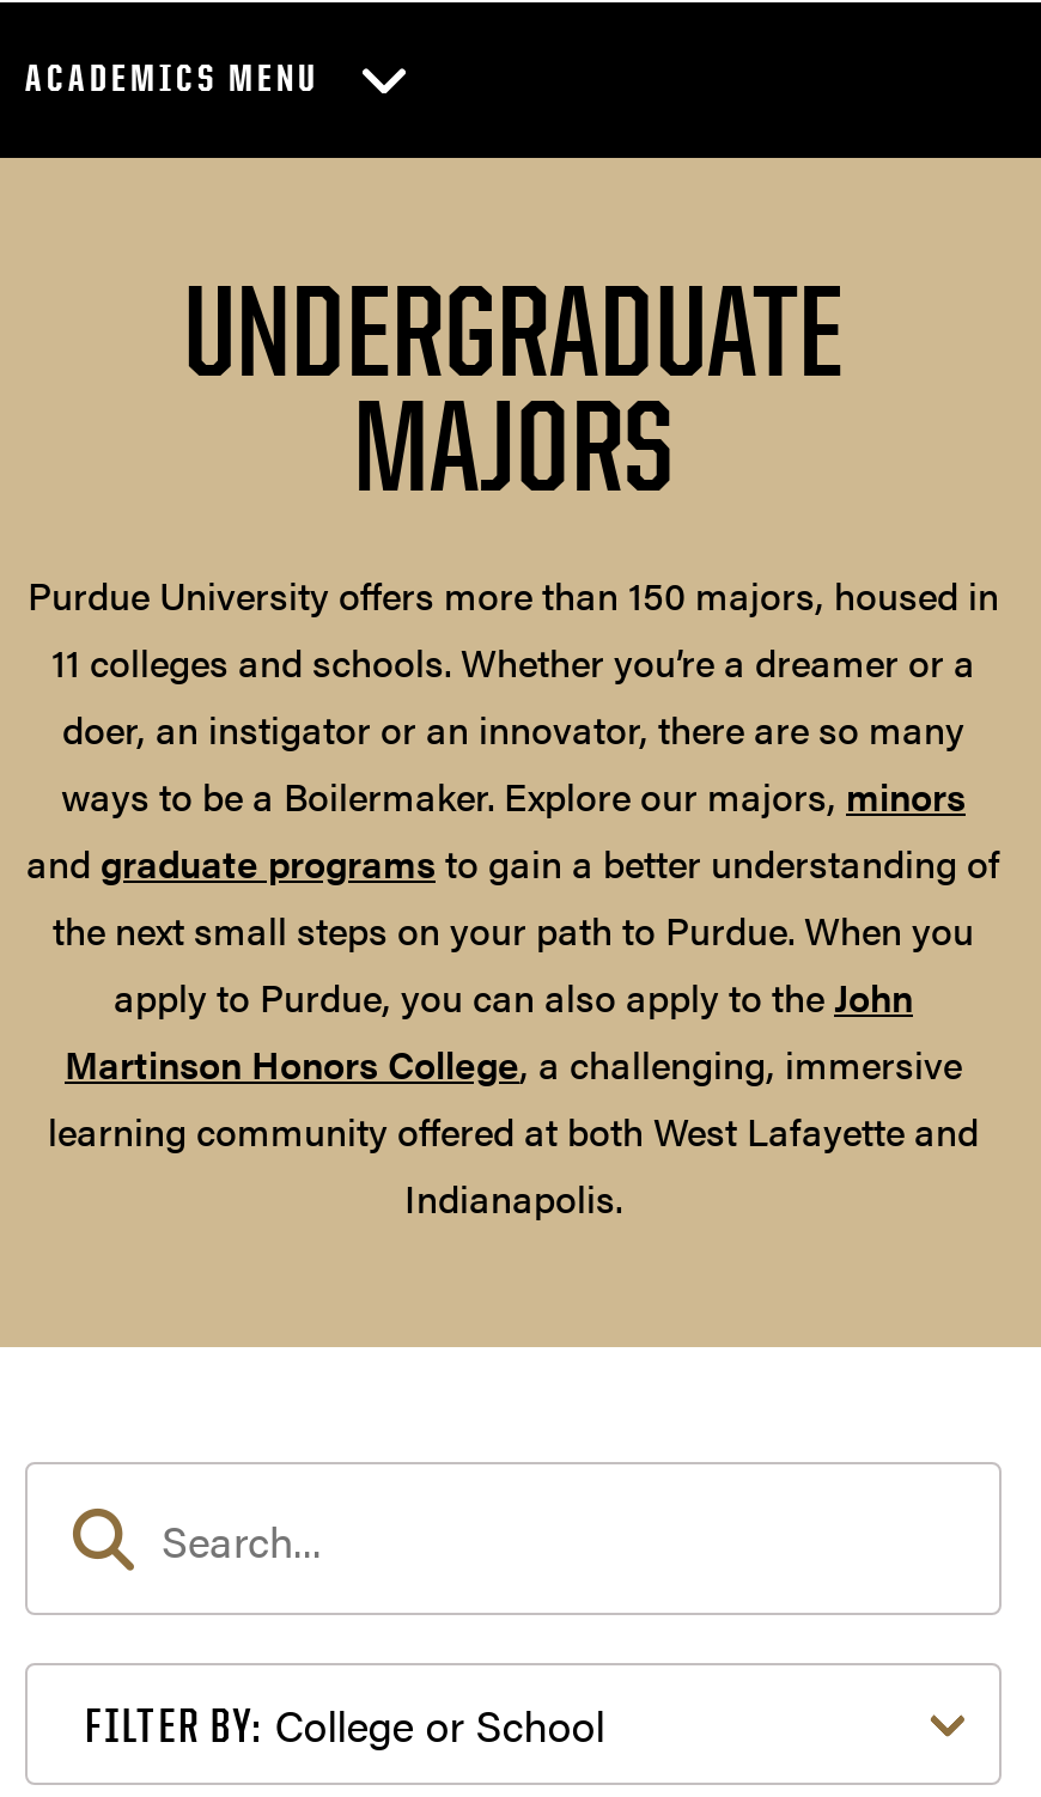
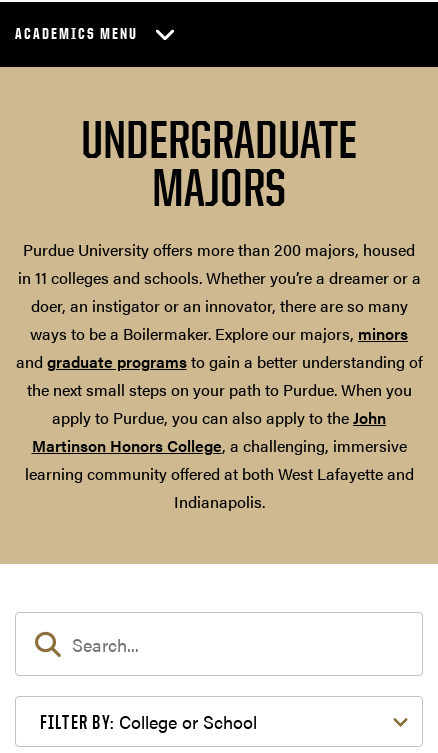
- Purdue University offers more than 150 majors, housed in
- 11 colleges and schools. Whether you’re a dreamer or a
+ Purdue University offers more than 200 majors, housed
+ in 11 colleges and schools. Whether you’re a dreamer or a
